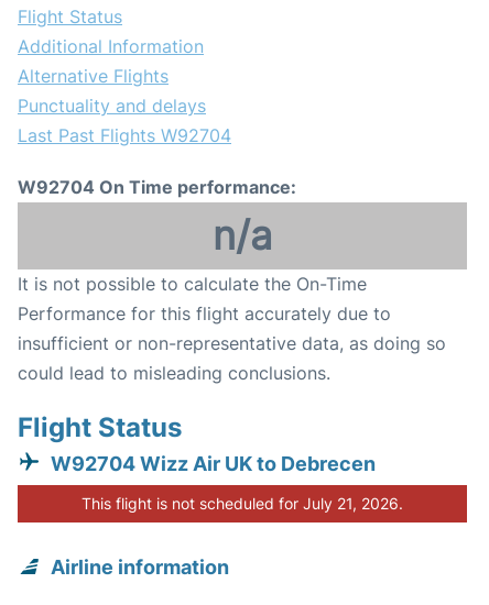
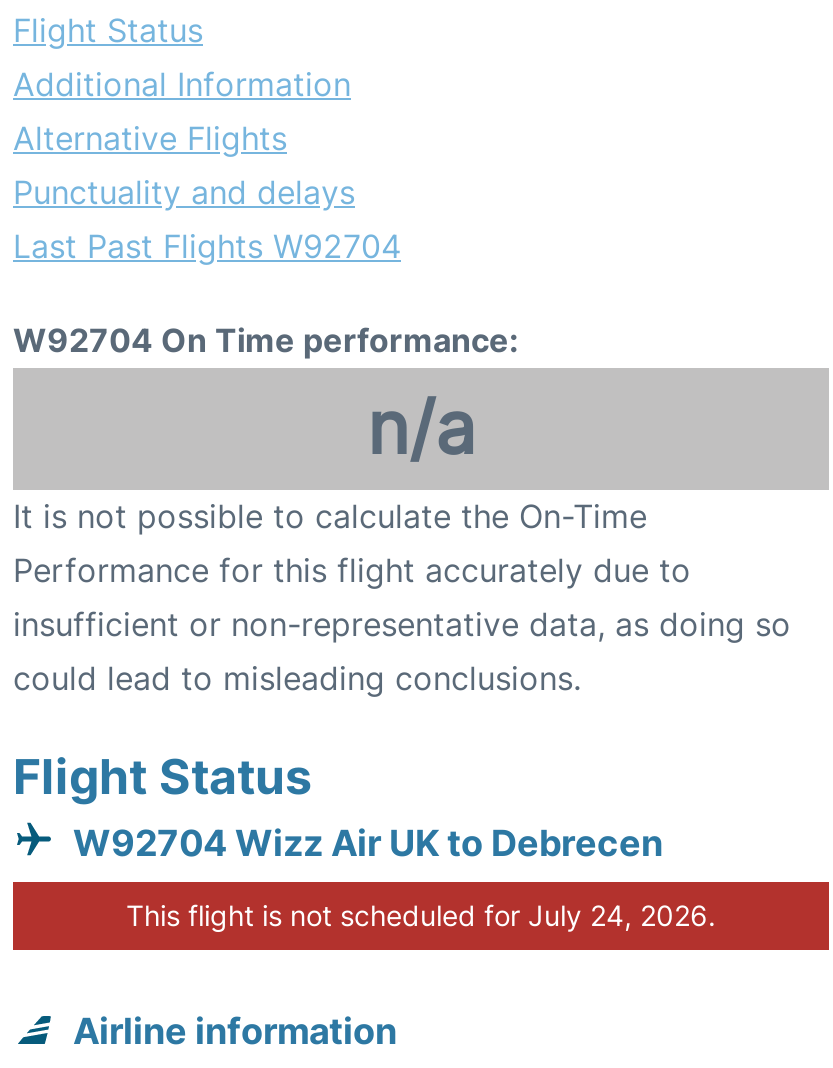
- This flight is not scheduled for July 21, 2026.
+ This flight is not scheduled for July 24, 2026.
